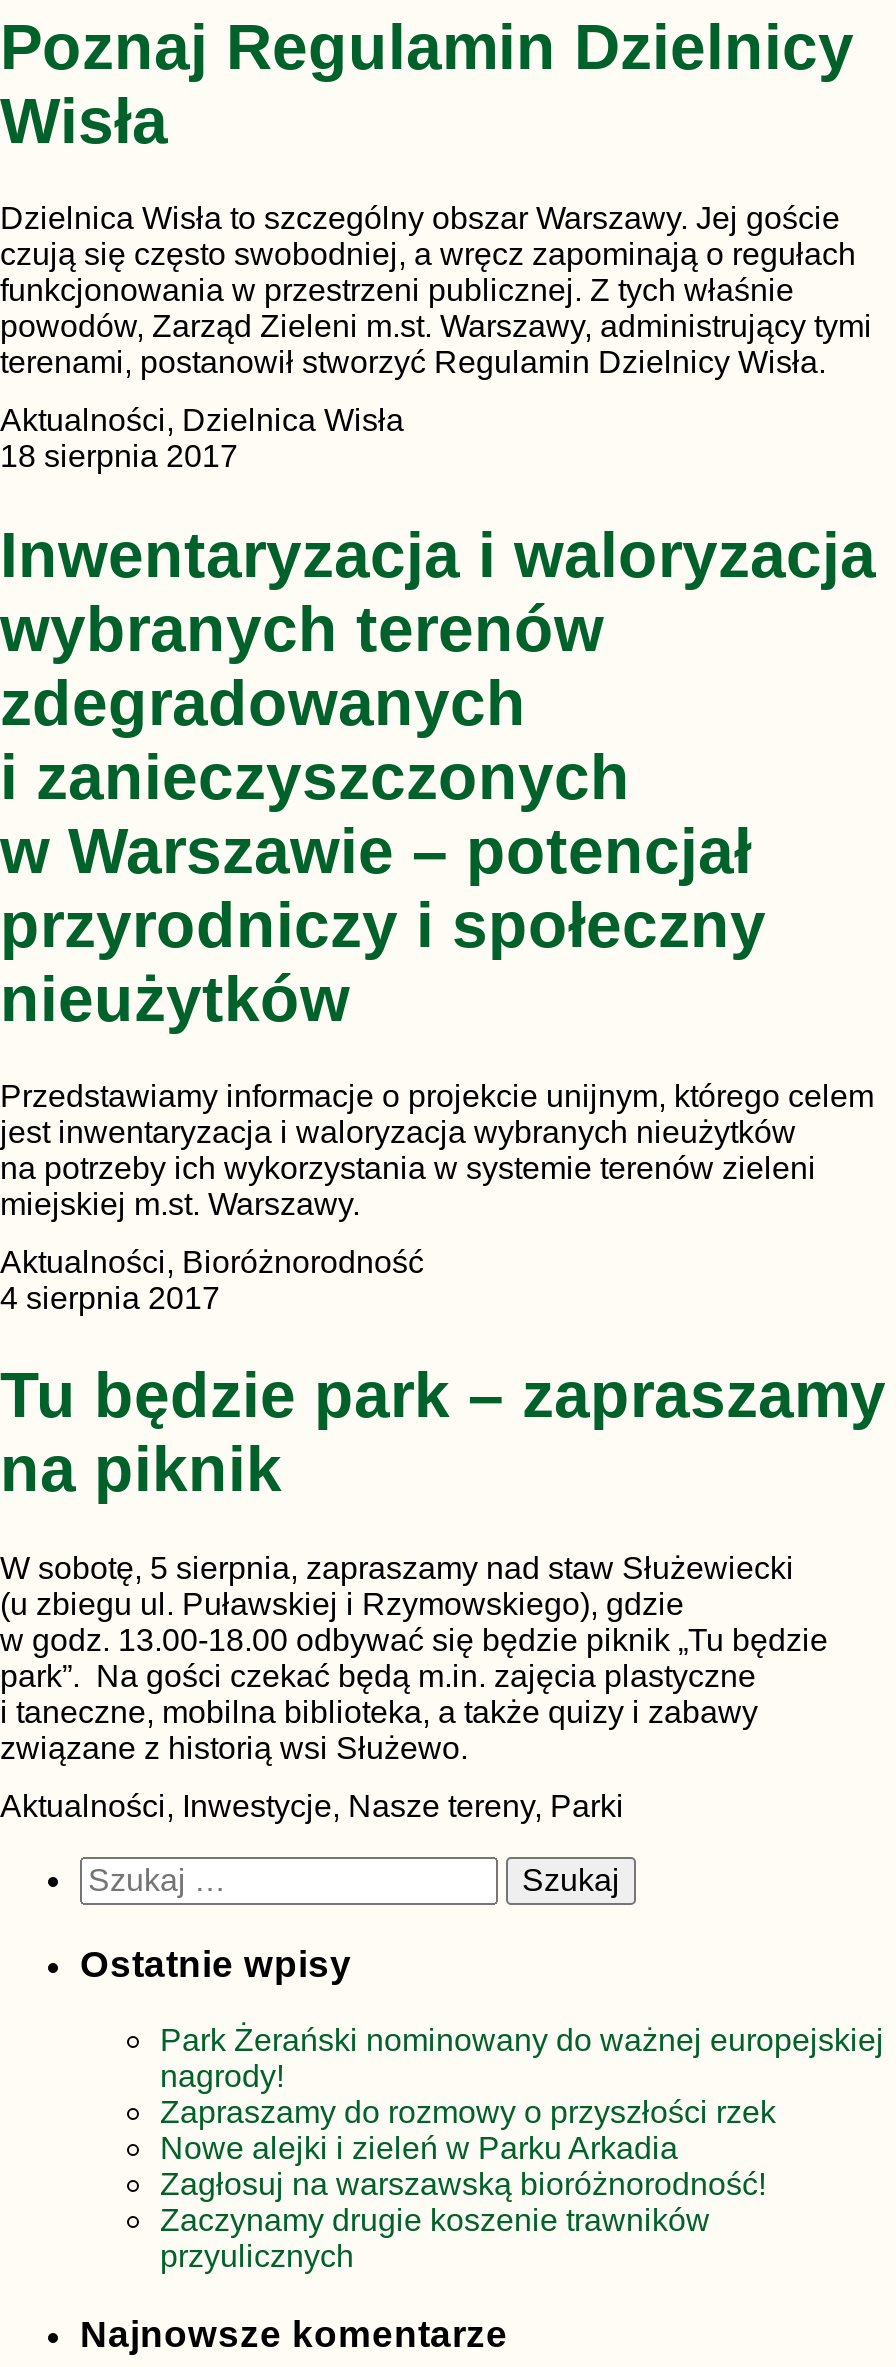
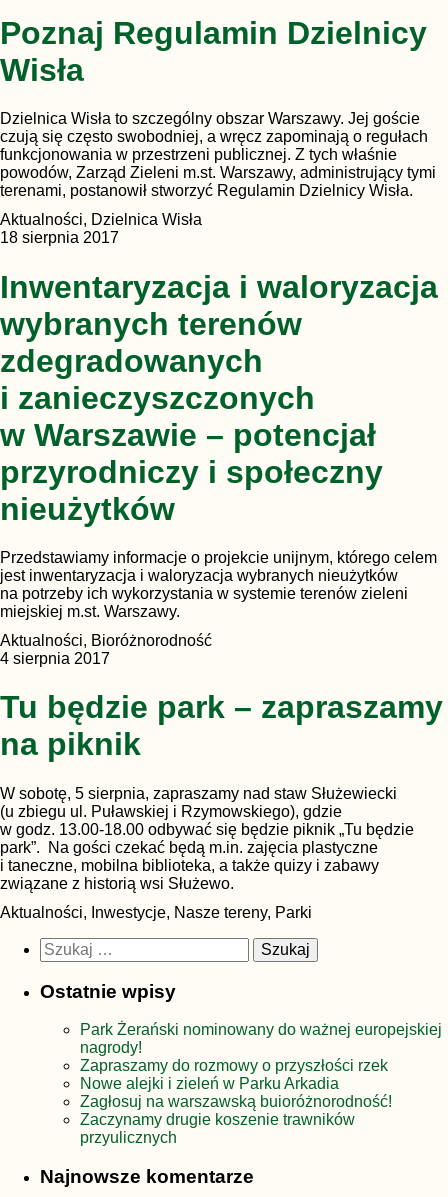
- Zagłosuj na warszawską bioróżnorodność!
+ Zagłosuj na warszawską buioróżnorodność!
